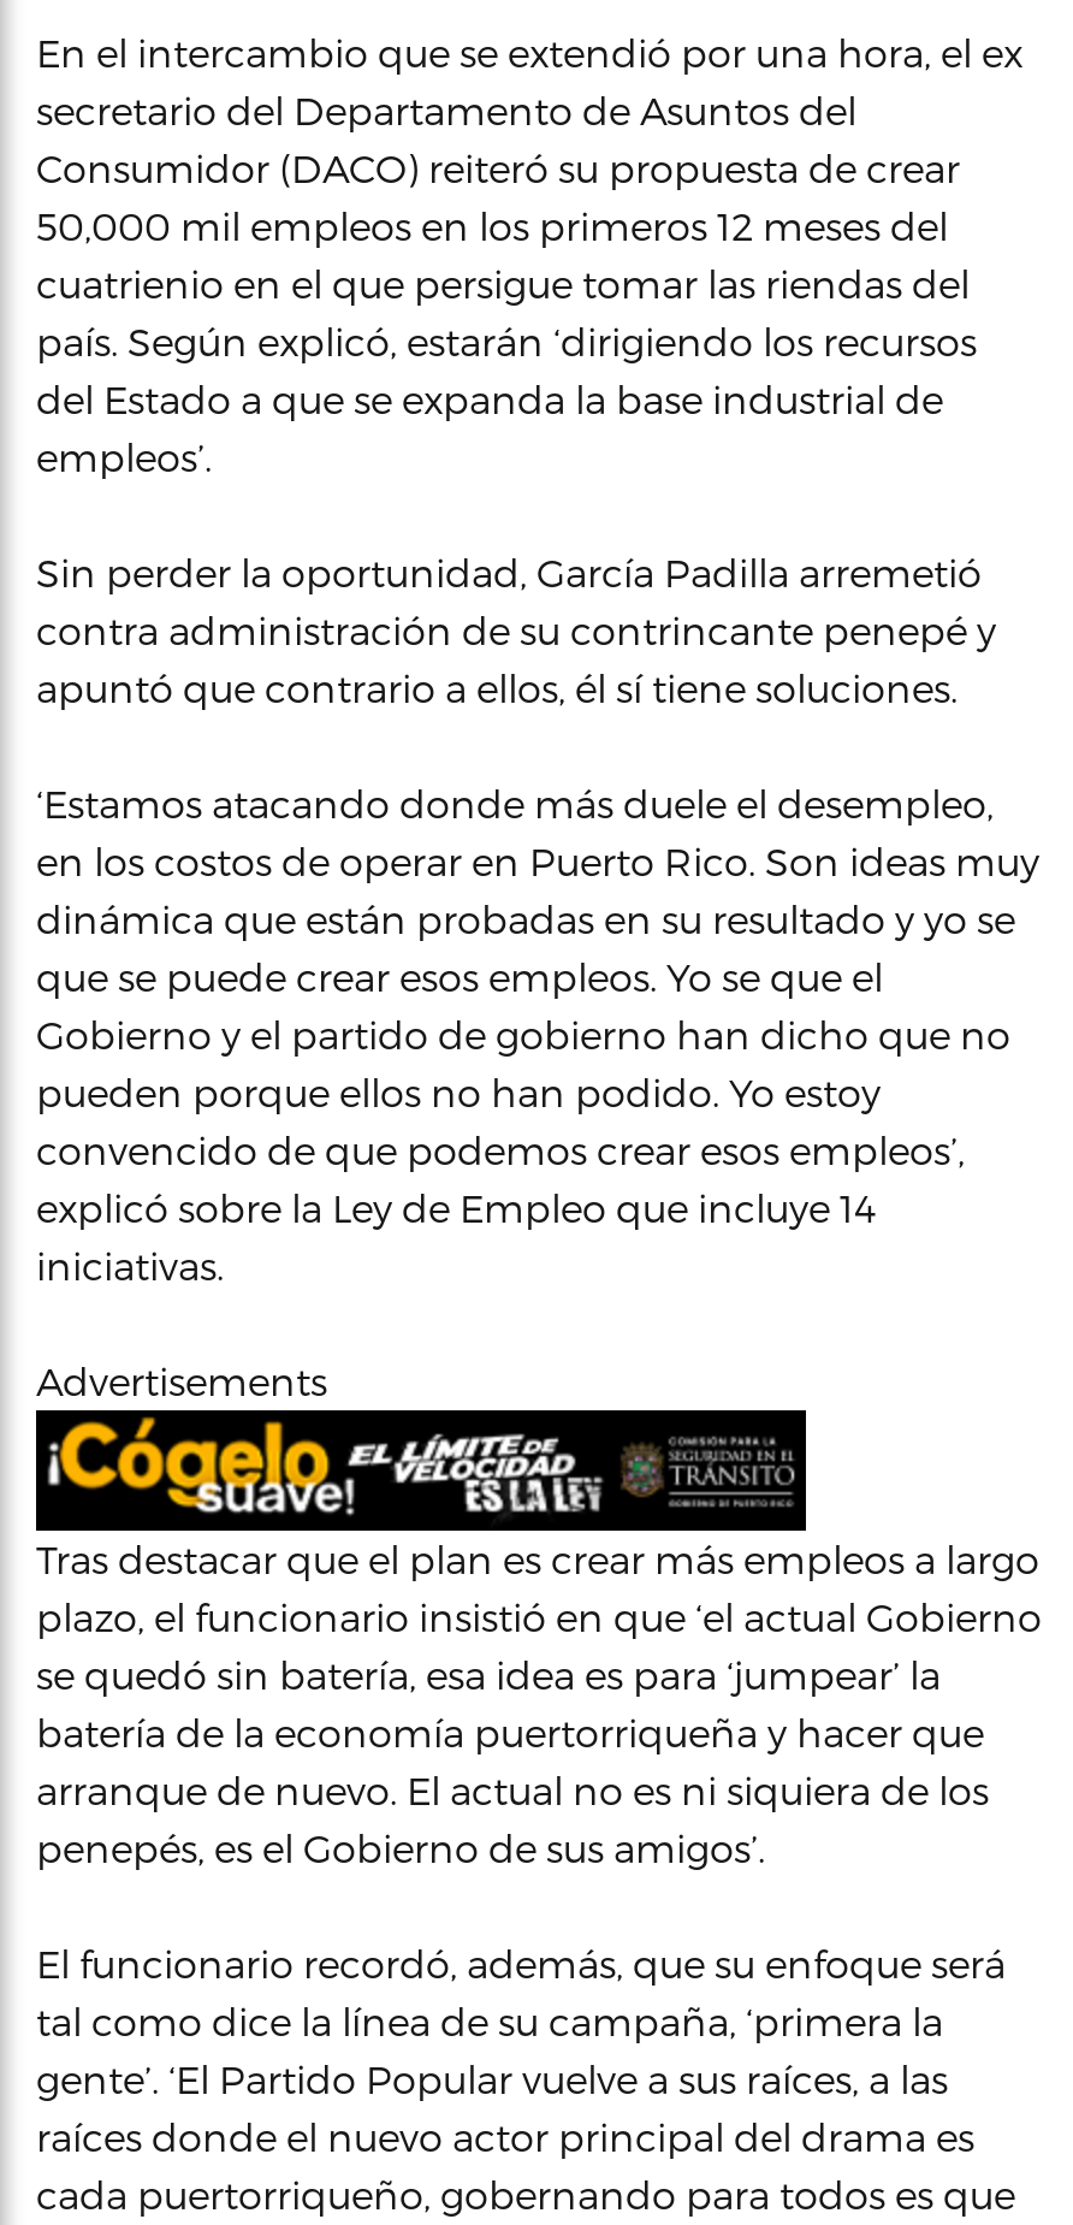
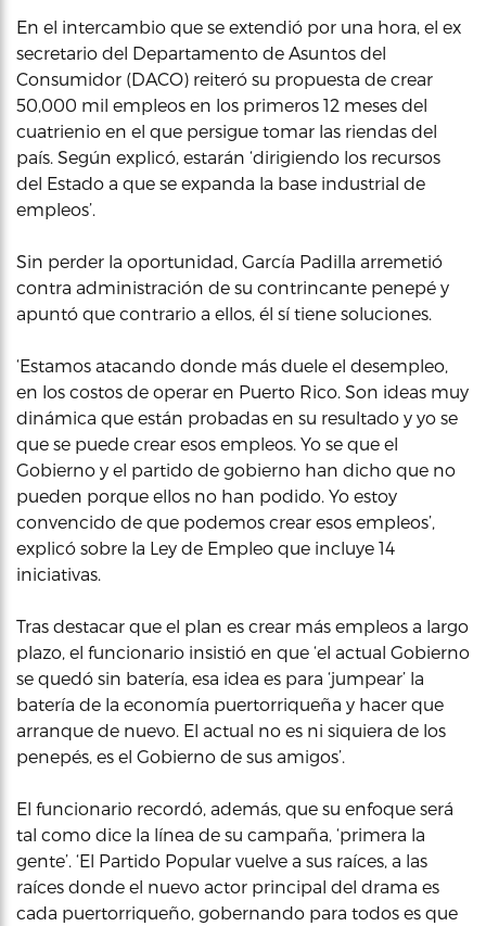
- Advertisements

- [image]
